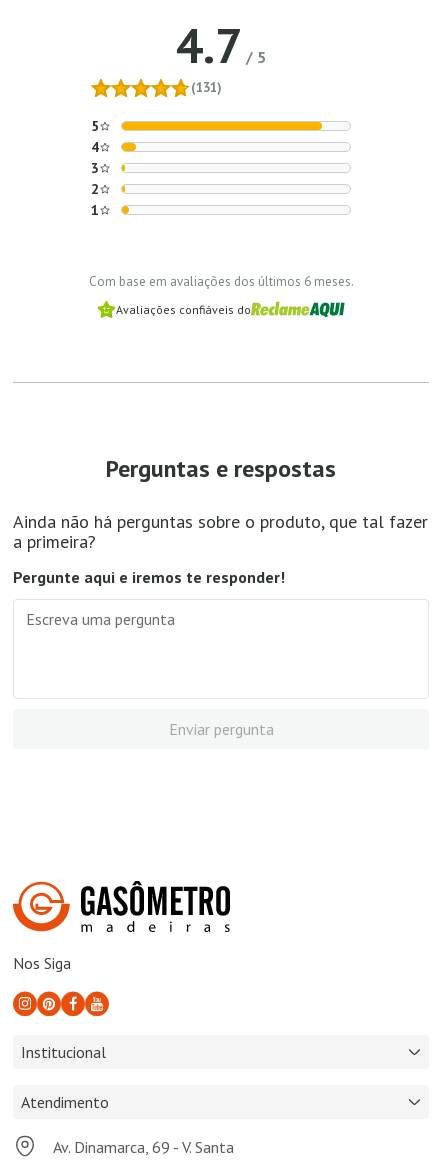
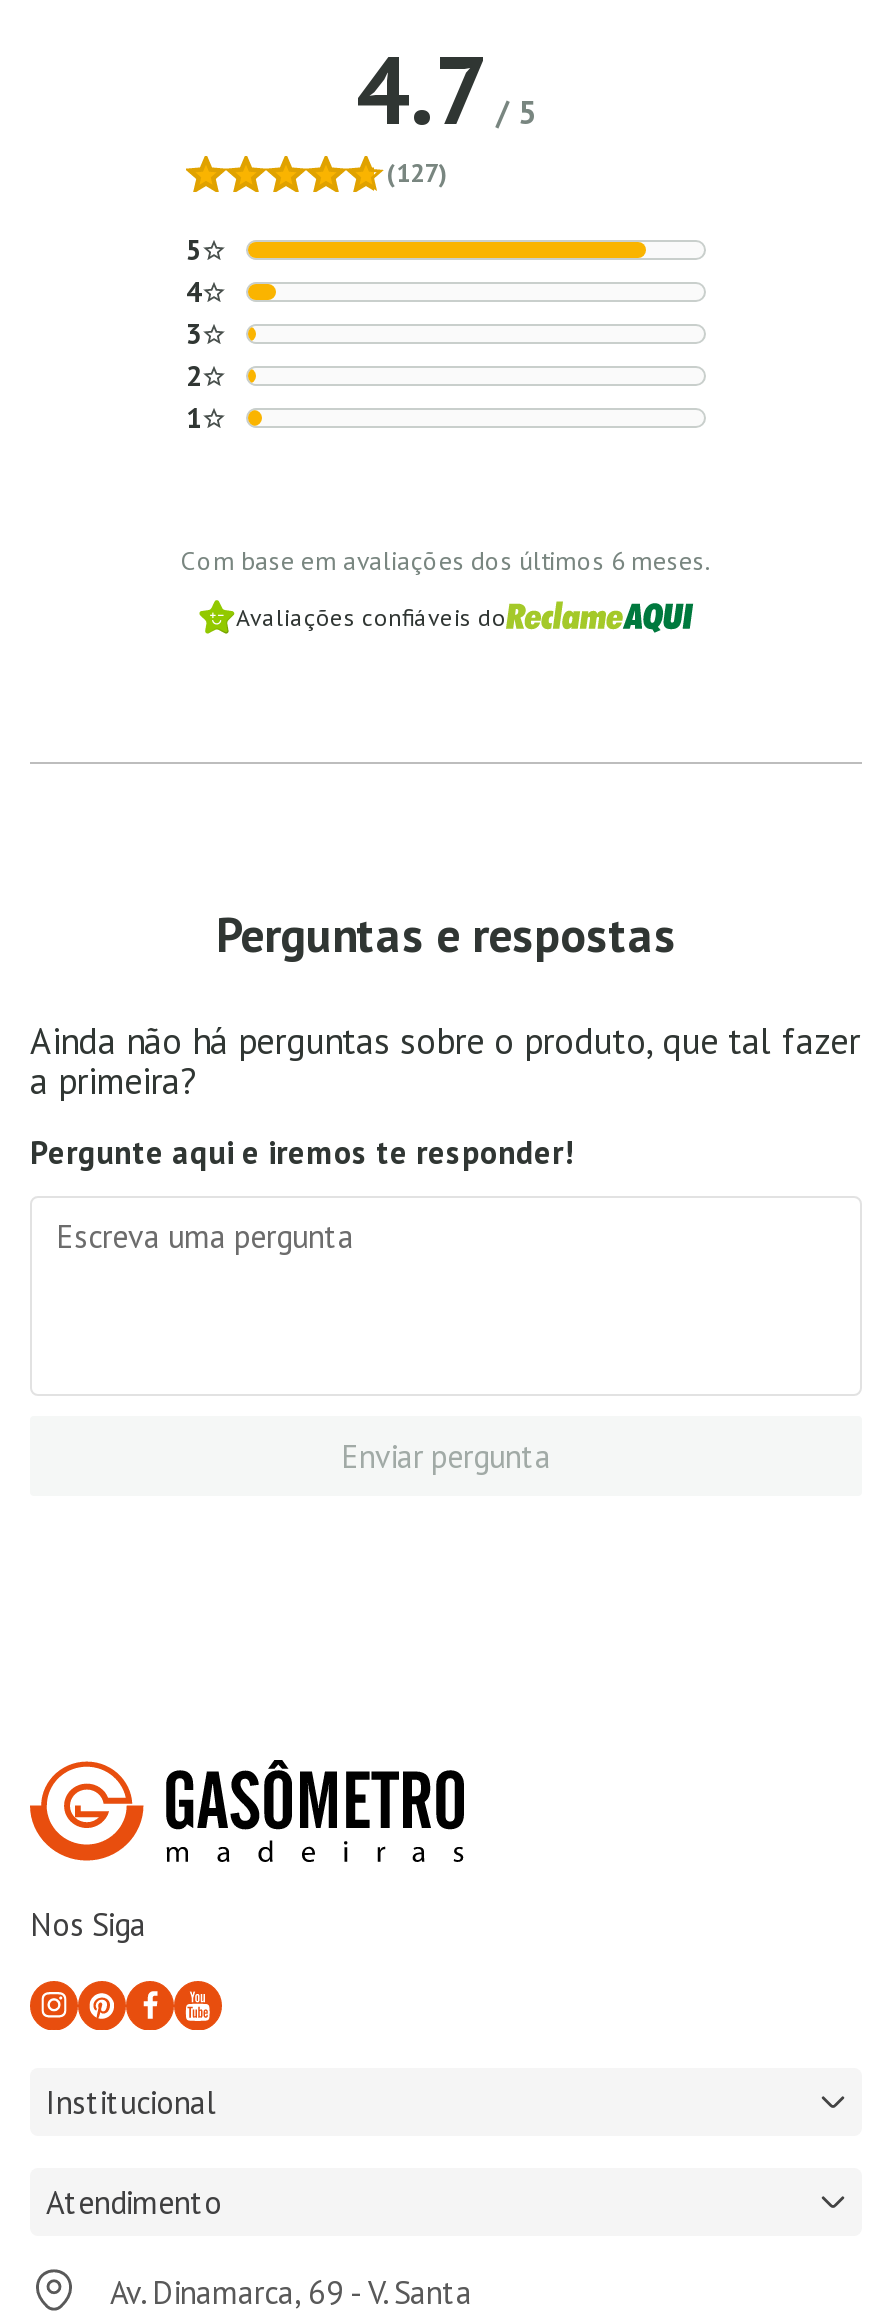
- (131)
+ (127)
